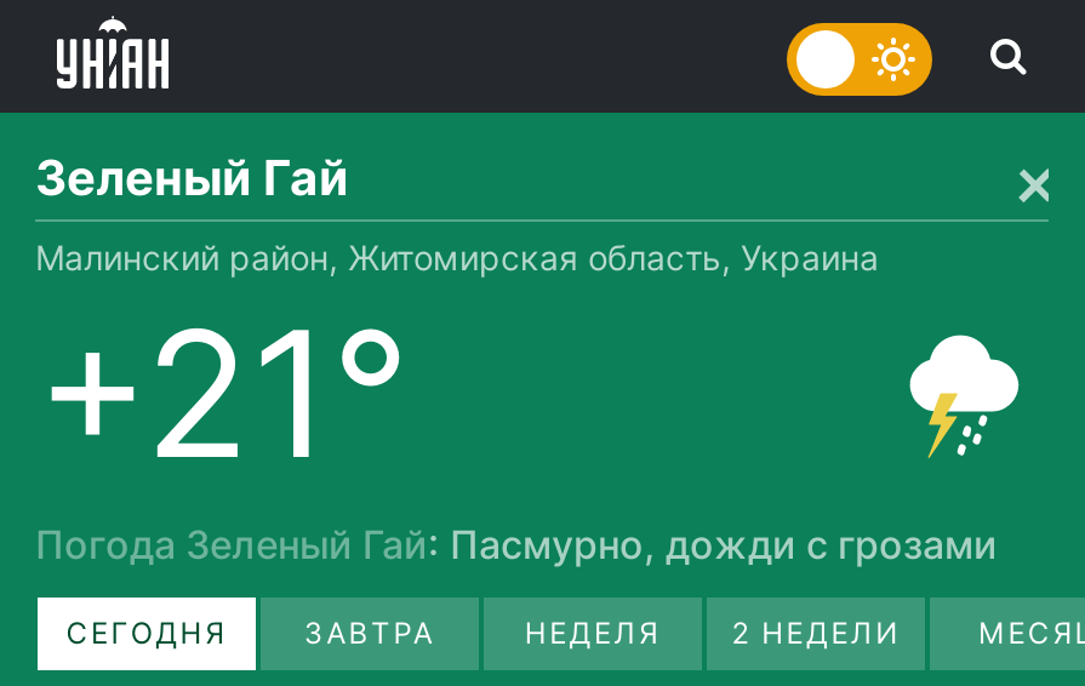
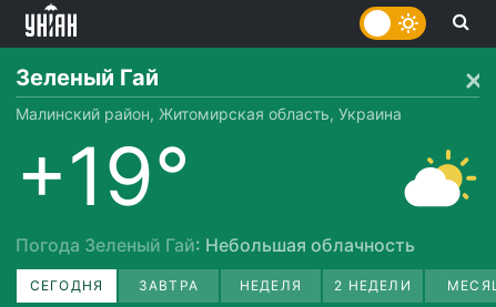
- [image]
- +21°
- Погода Зеленый Гай: Пасмурно, дожди с грозами
+ [image]
+ +19°
+ Погода Зеленый Гай: Небольшая облачность
